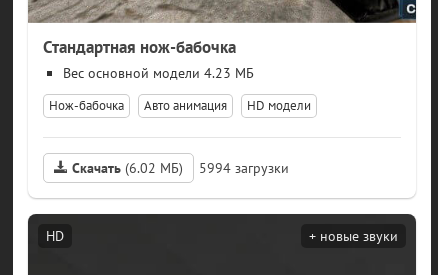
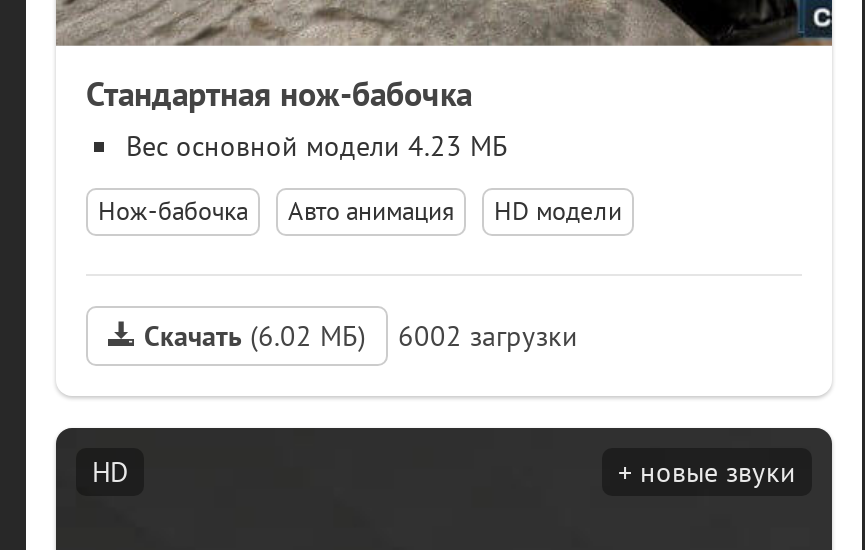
- Скачать (6.02 МБ) 5994
+ Скачать (6.02 МБ) 6002
